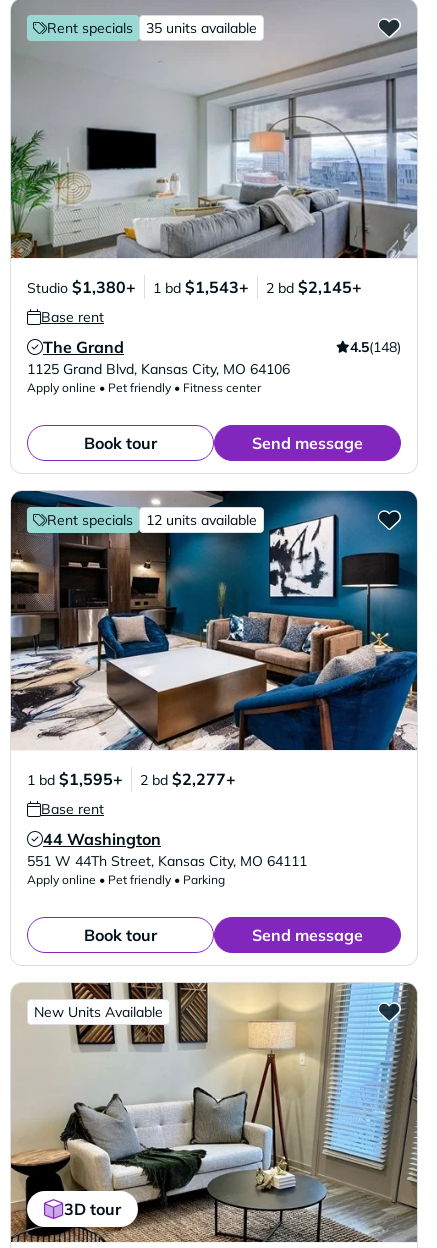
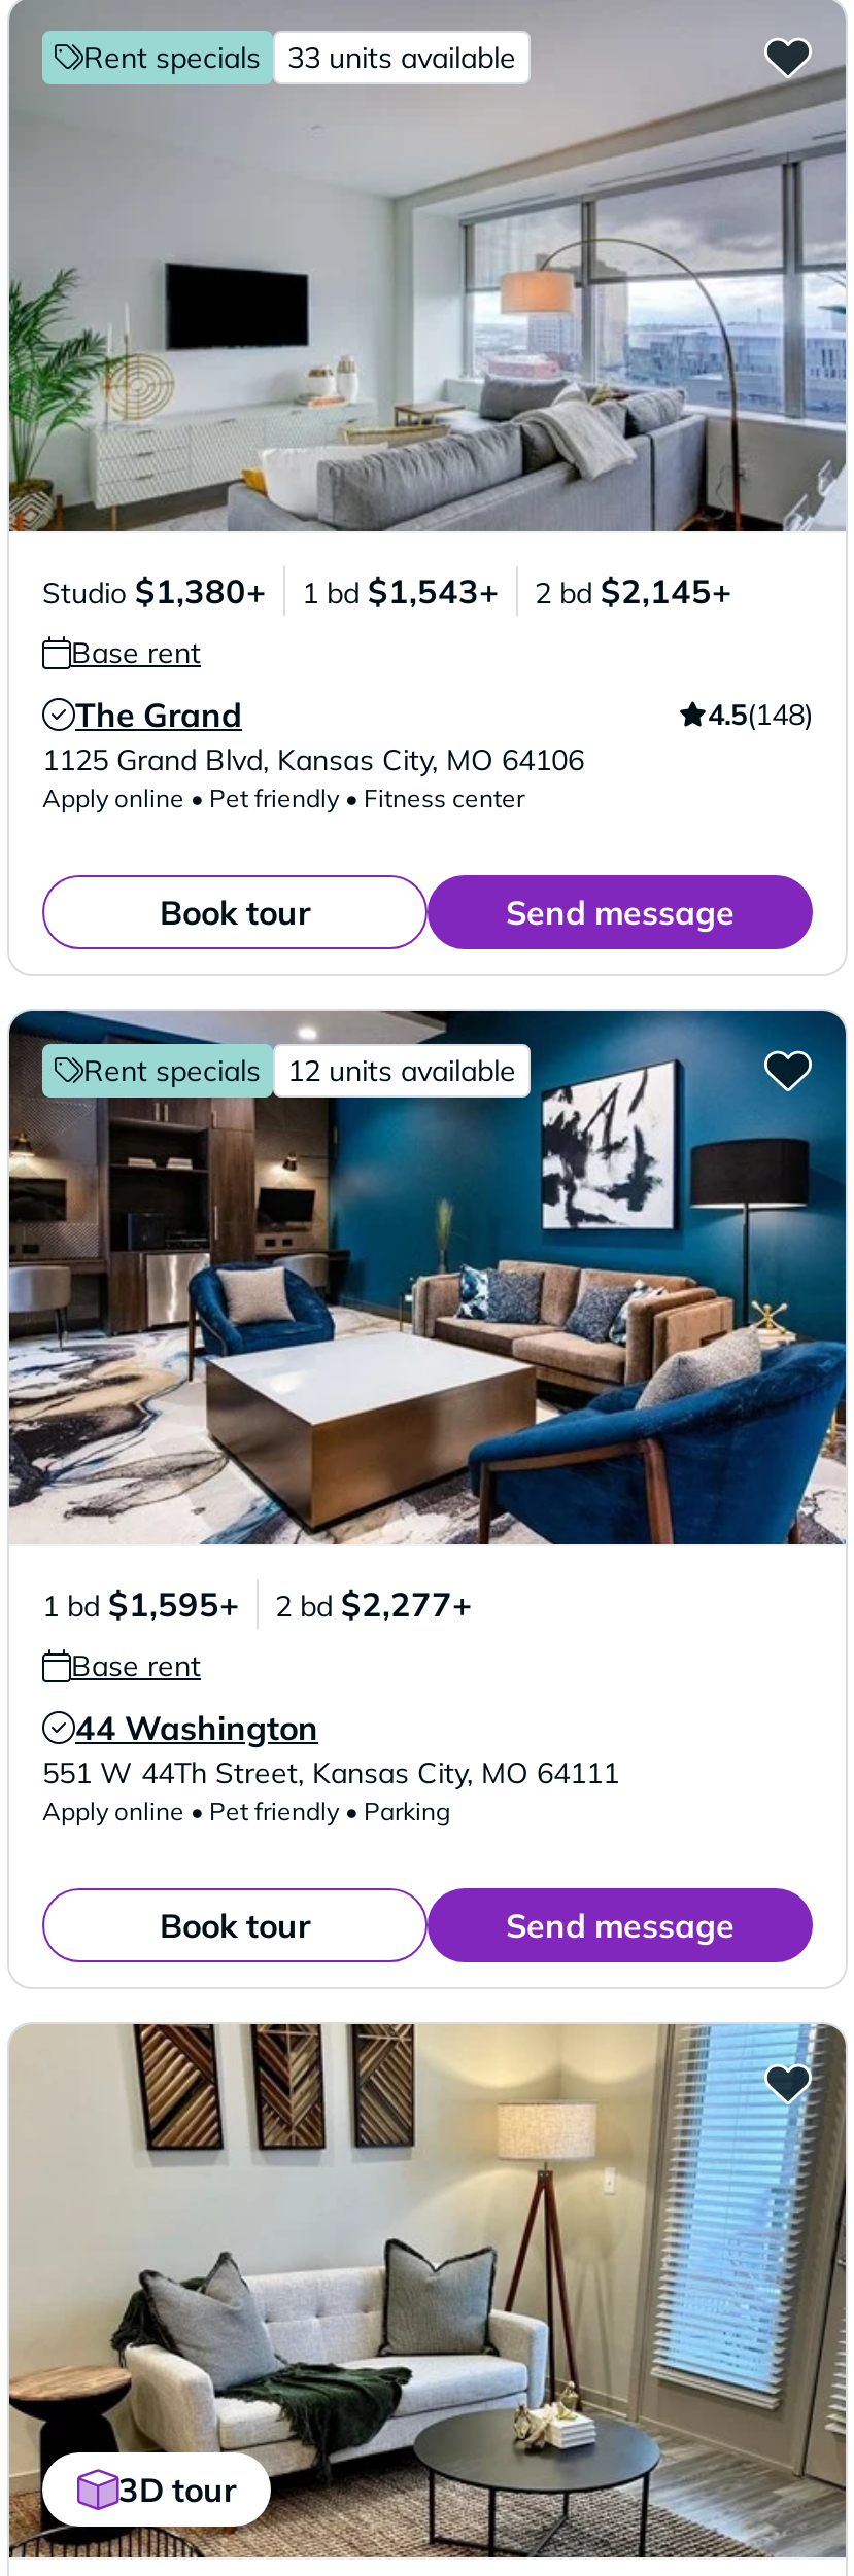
- 35 units available
+ 33 units available

- New Units Available
